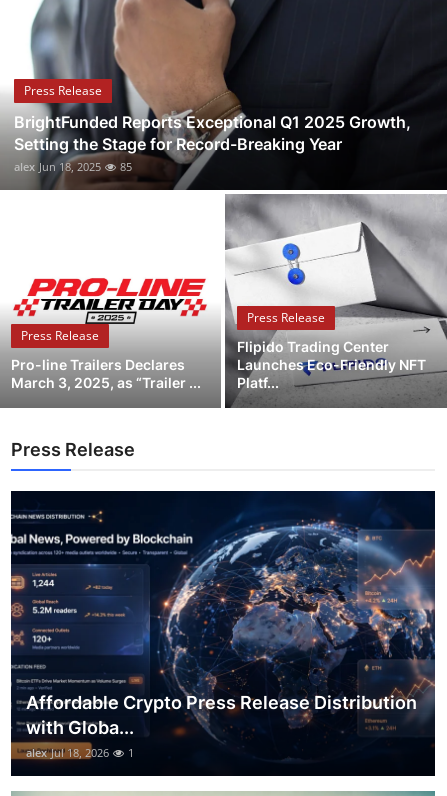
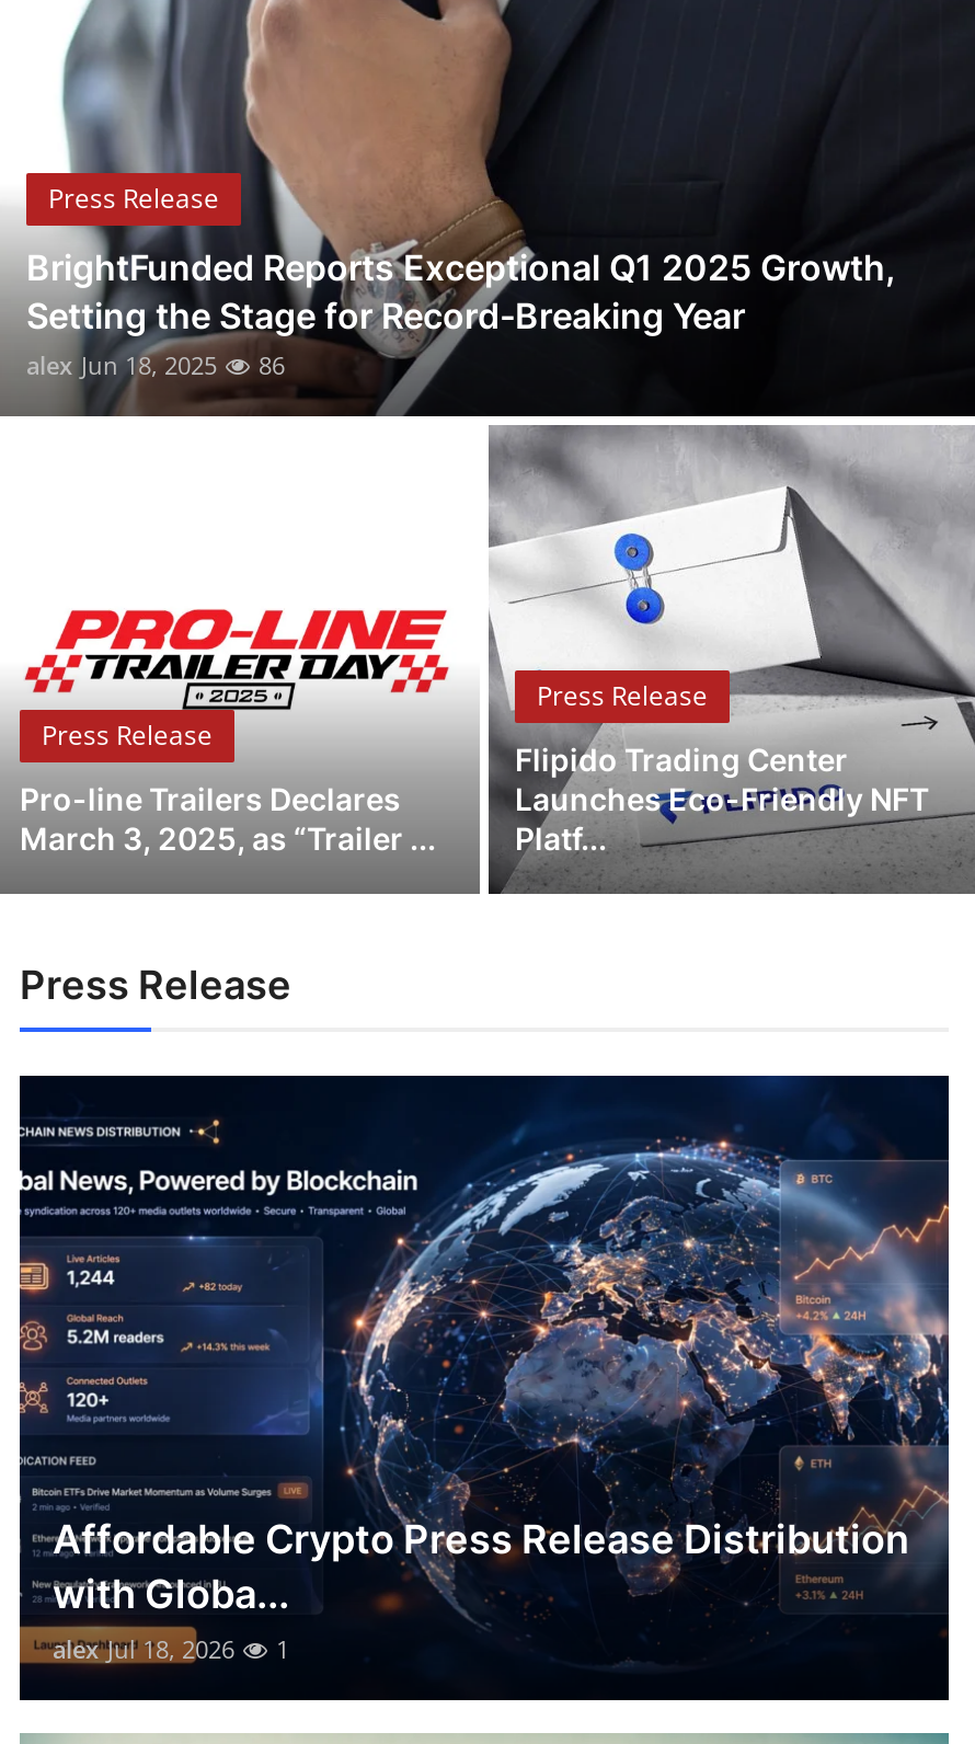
- 85
+ 86
